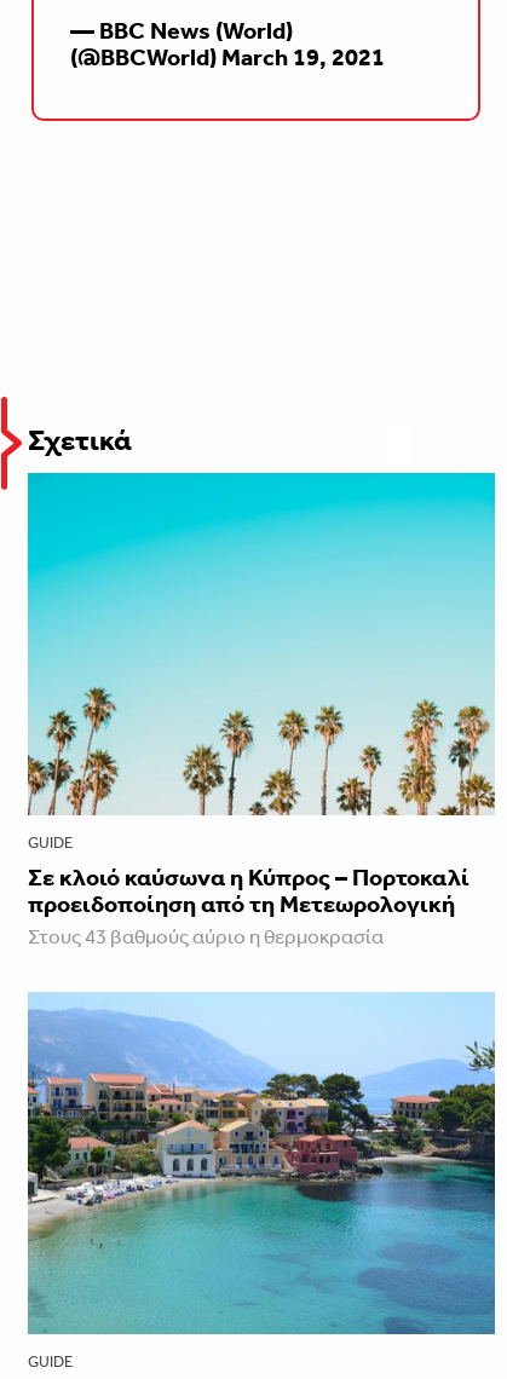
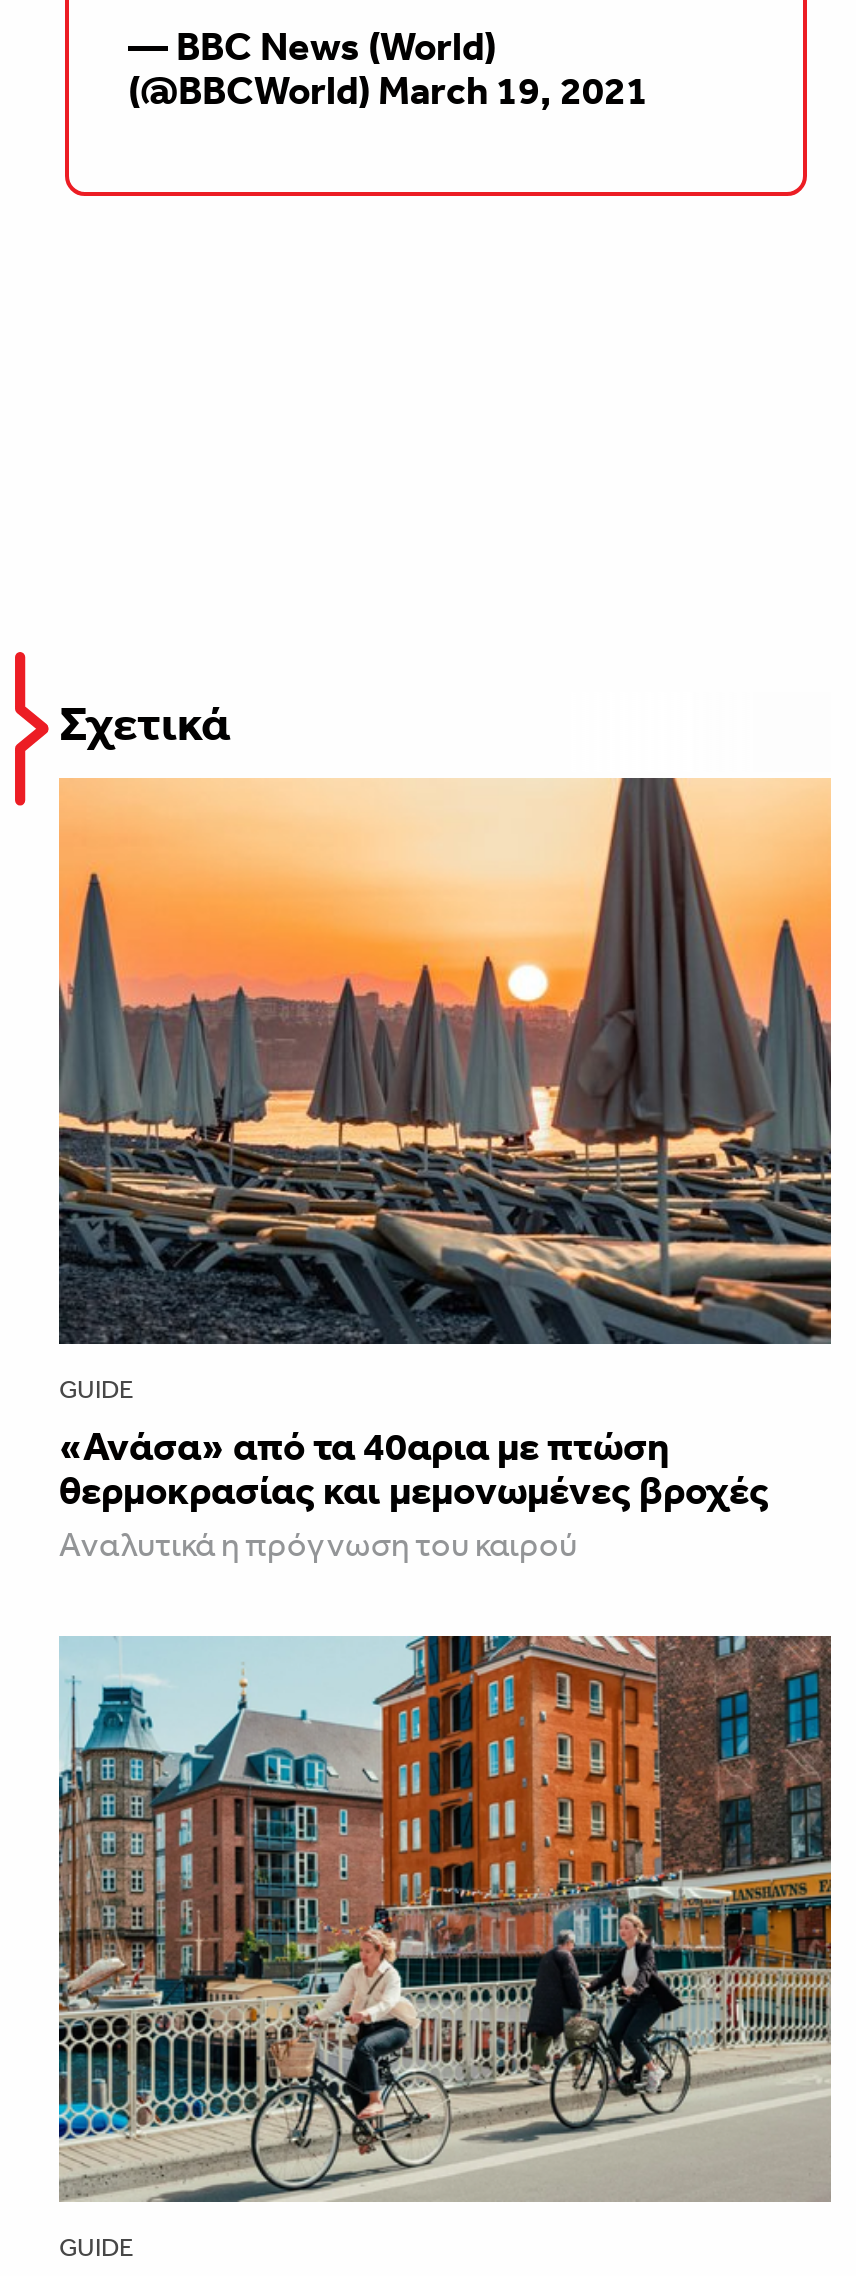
- [image]
- Σε κλοιό καύσωνα η Κύπρος – Πορτοκαλί
- προειδοποίηση από τη Μετεωρολογική
- Στους 43 βαθμούς αύριο η θερμοκρασία
+ [image]
+ «Ανάσα» από τα 40αρια με πτώση
+ θερμοκρασίας και μεμονωμένες βροχές
+ Aναλυτικά η πρόγνωση του καιρού

- [image]
+ [image]
